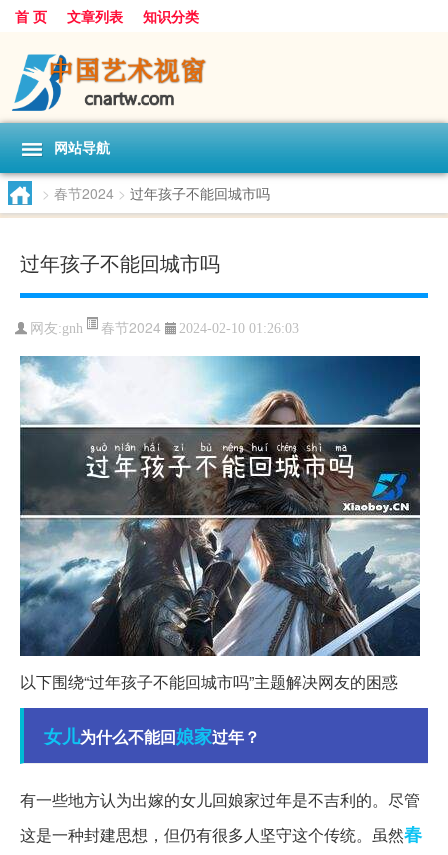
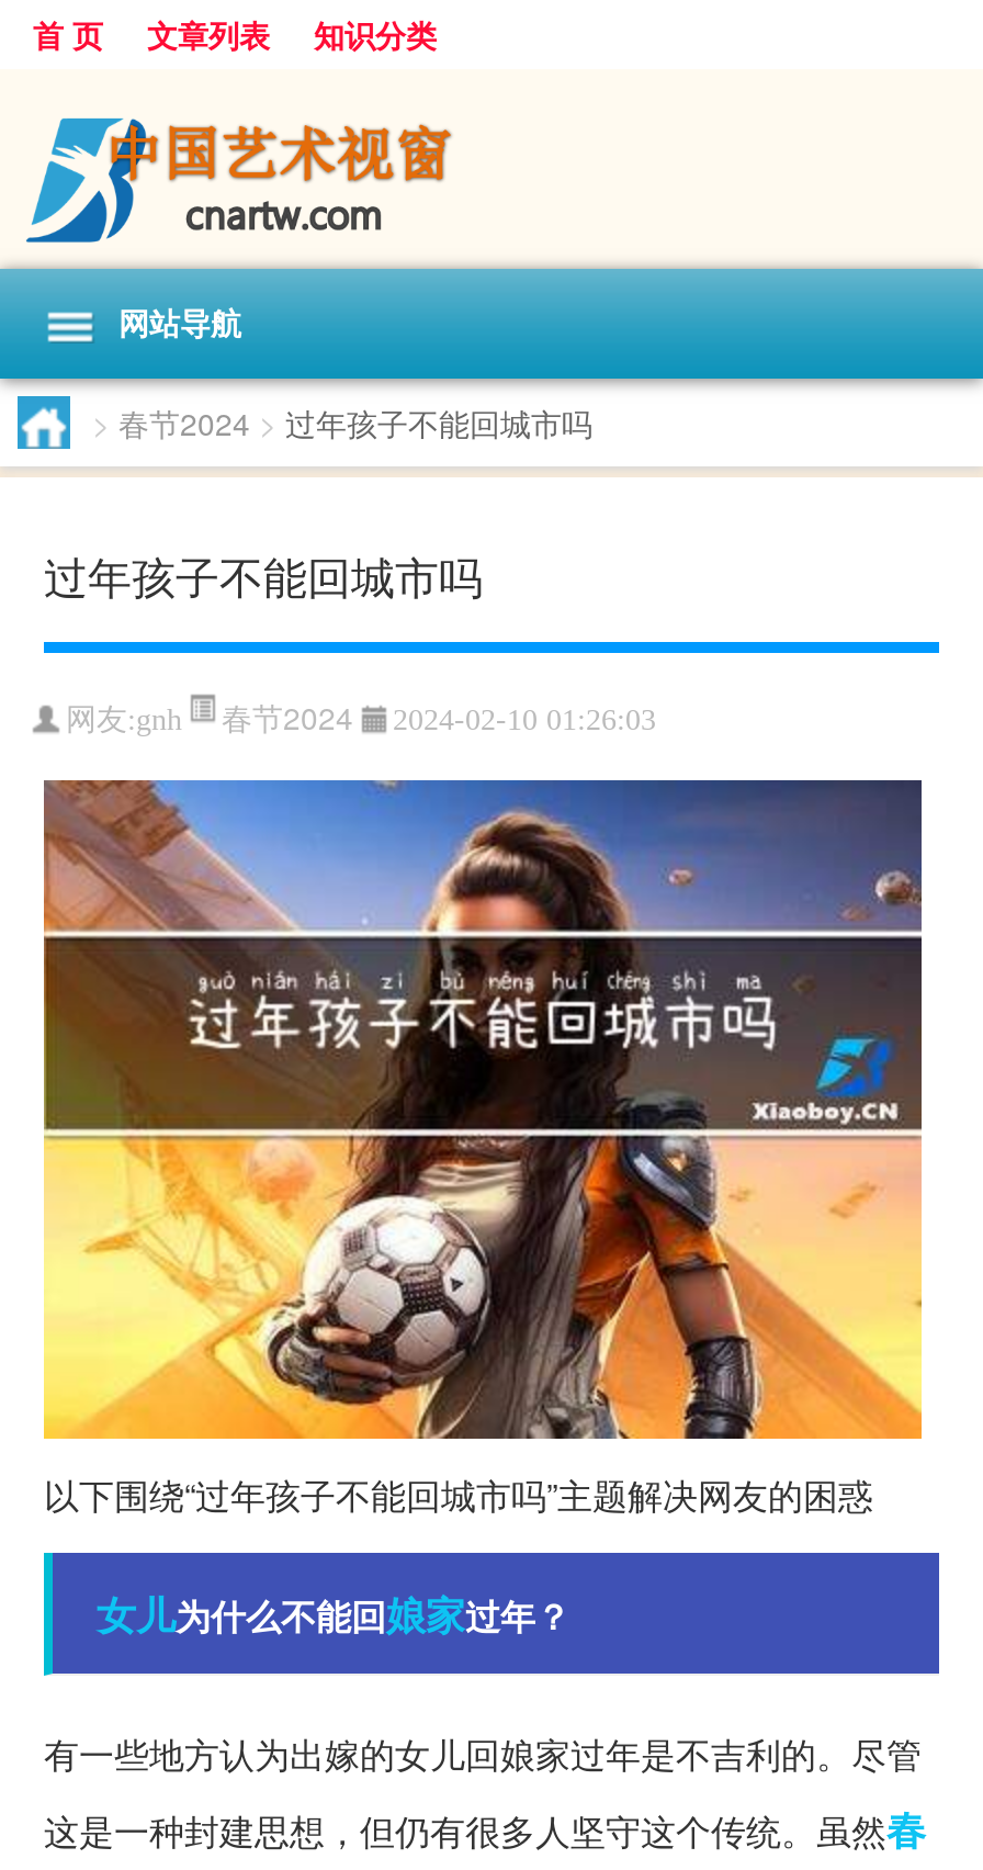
- [image]
+ [image]
